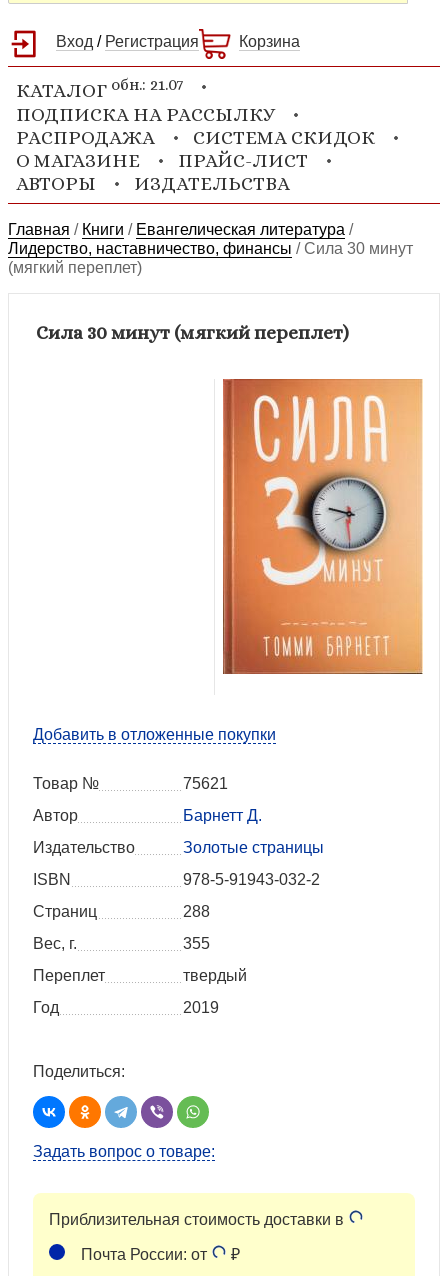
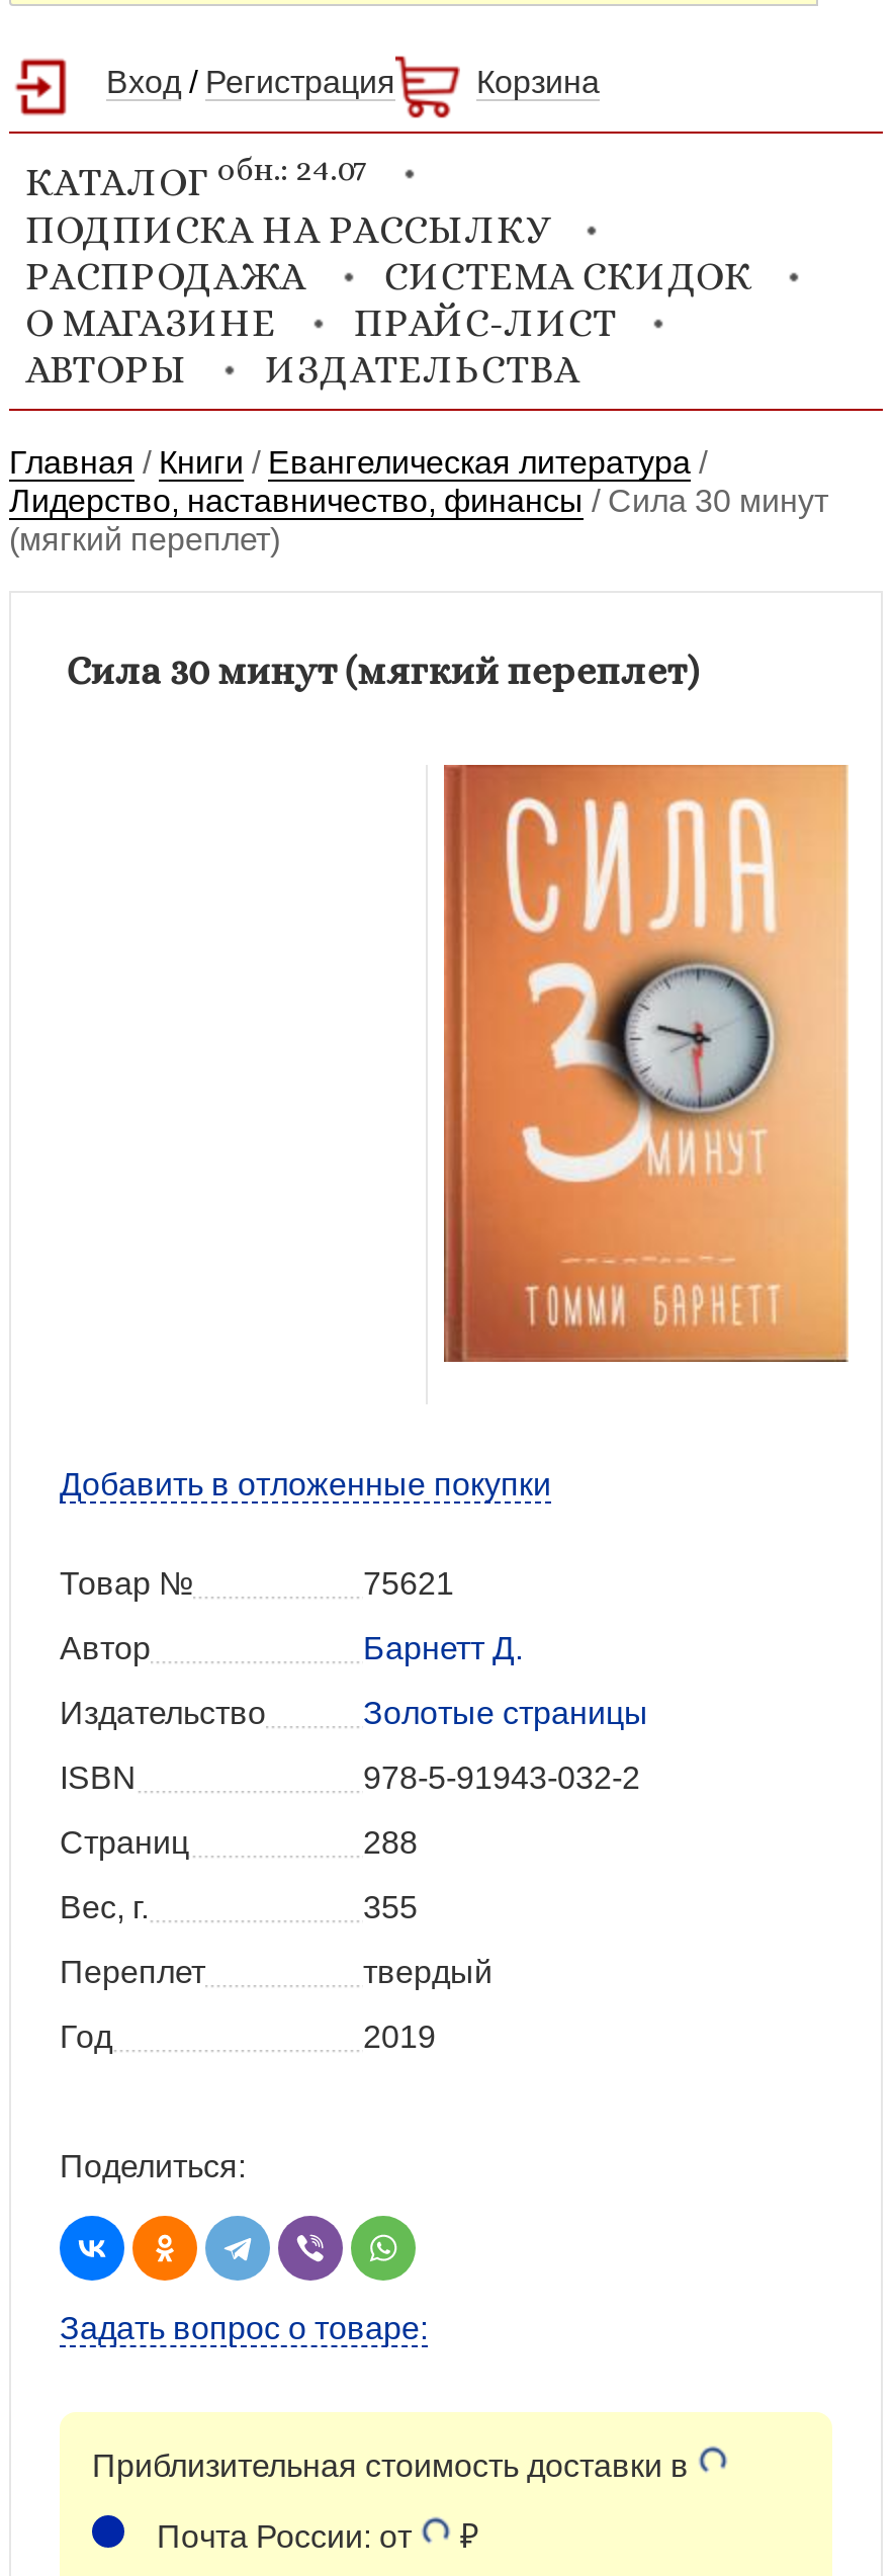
- КАТАЛОГ обн.: 21.07
+ КАТАЛОГ обн.: 24.07
